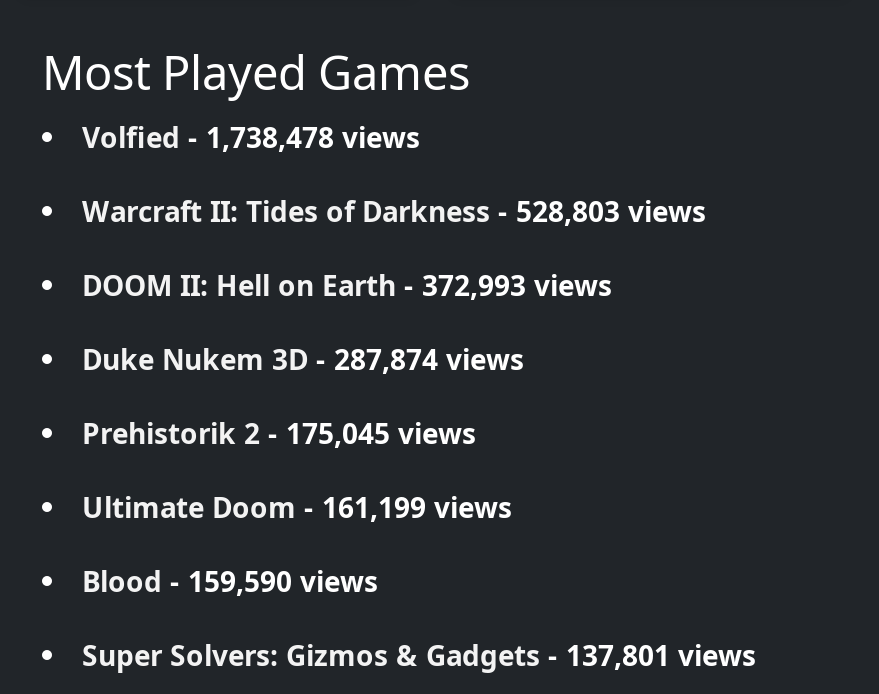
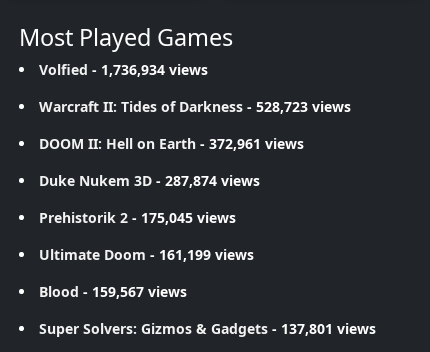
- Volfied - 1,738,478 views
+ Volfied - 1,736,934 views

- Warcraft II: Tides of Darkness - 528,803 views
+ Warcraft II: Tides of Darkness - 528,723 views

- DOOM II: Hell on Earth - 372,993 views
+ DOOM II: Hell on Earth - 372,961 views

- Blood - 159,590 views
+ Blood - 159,567 views
